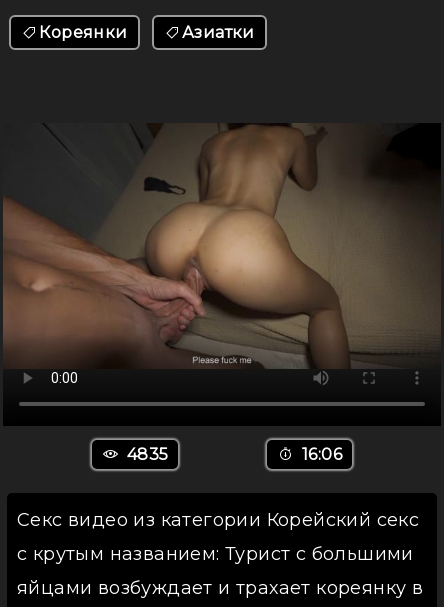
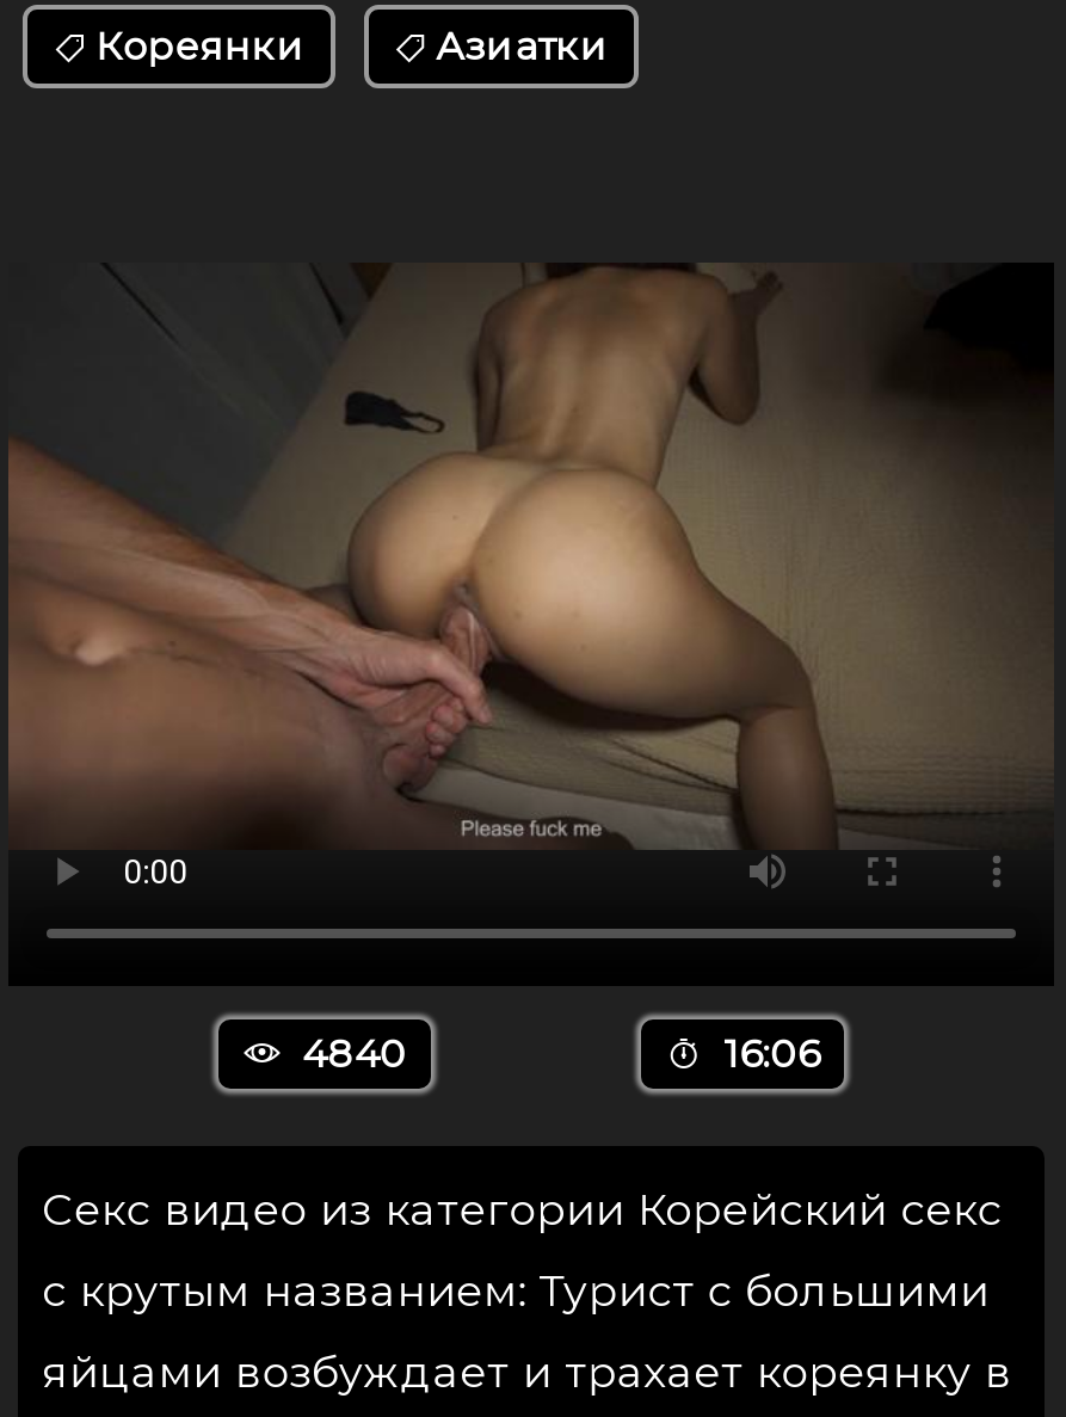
- 4835
+ 4840
